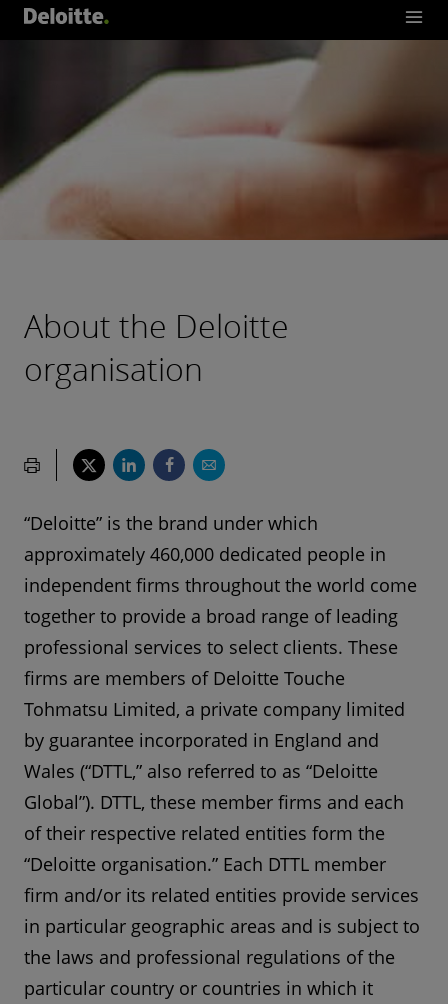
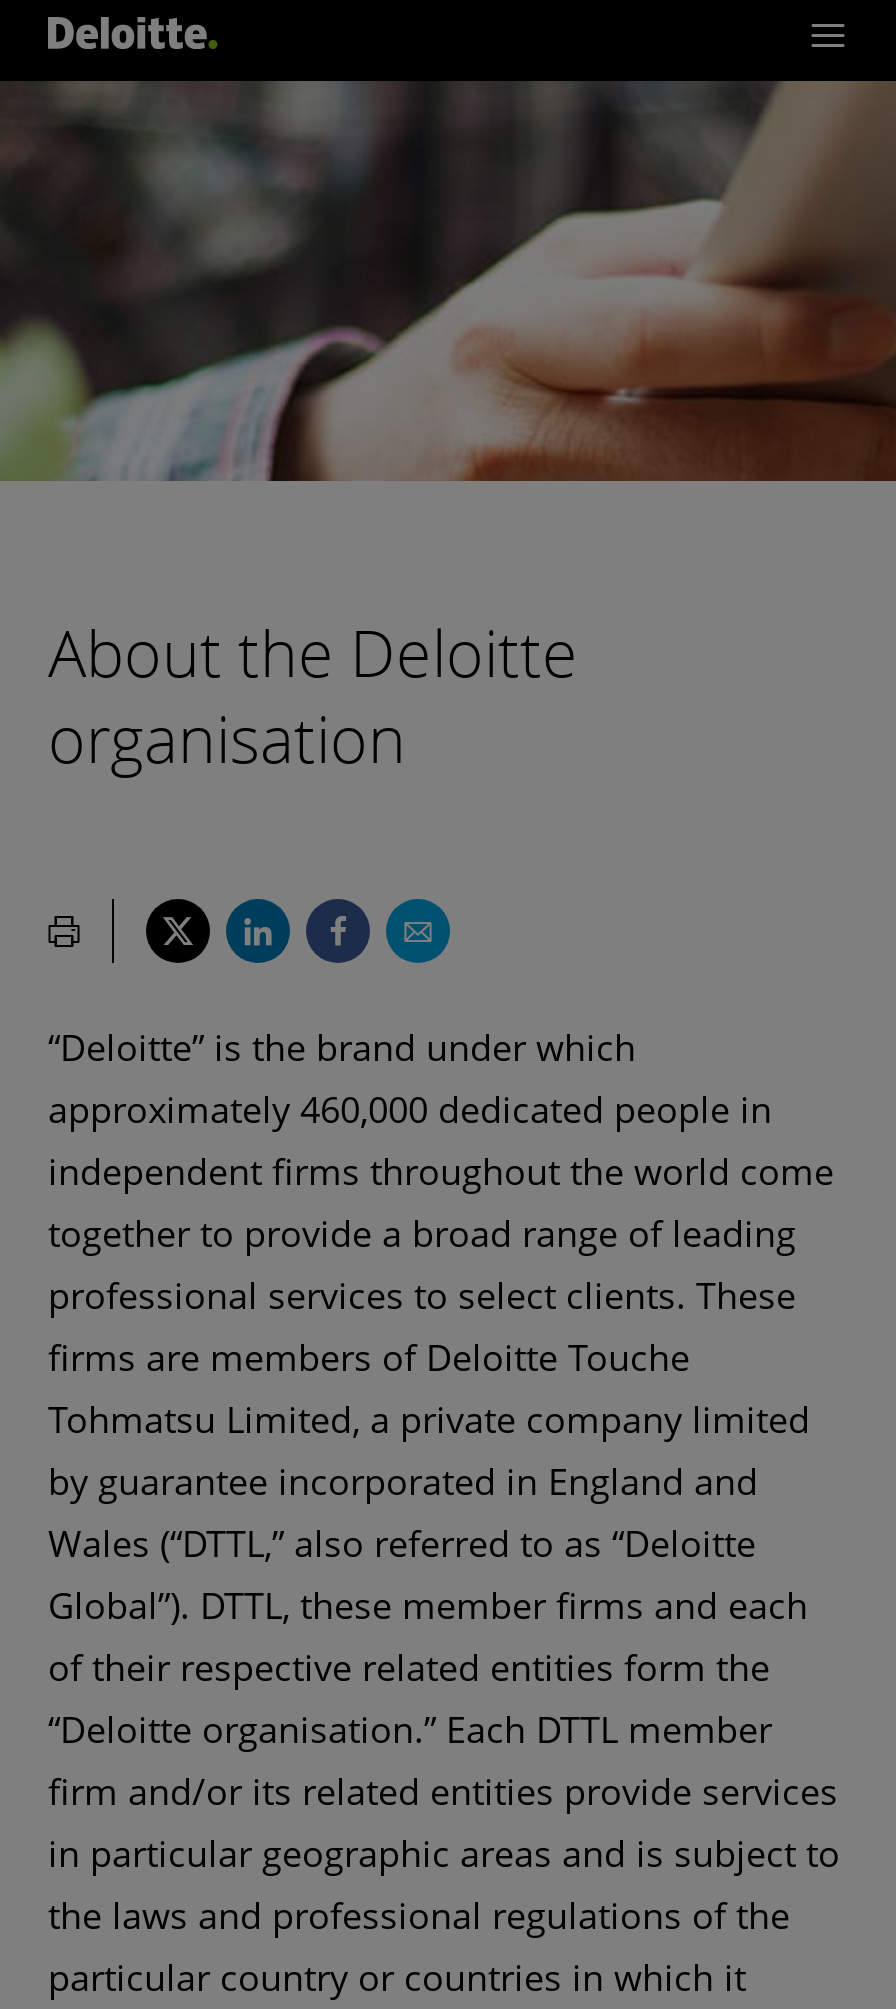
- [image]
+ [image]
